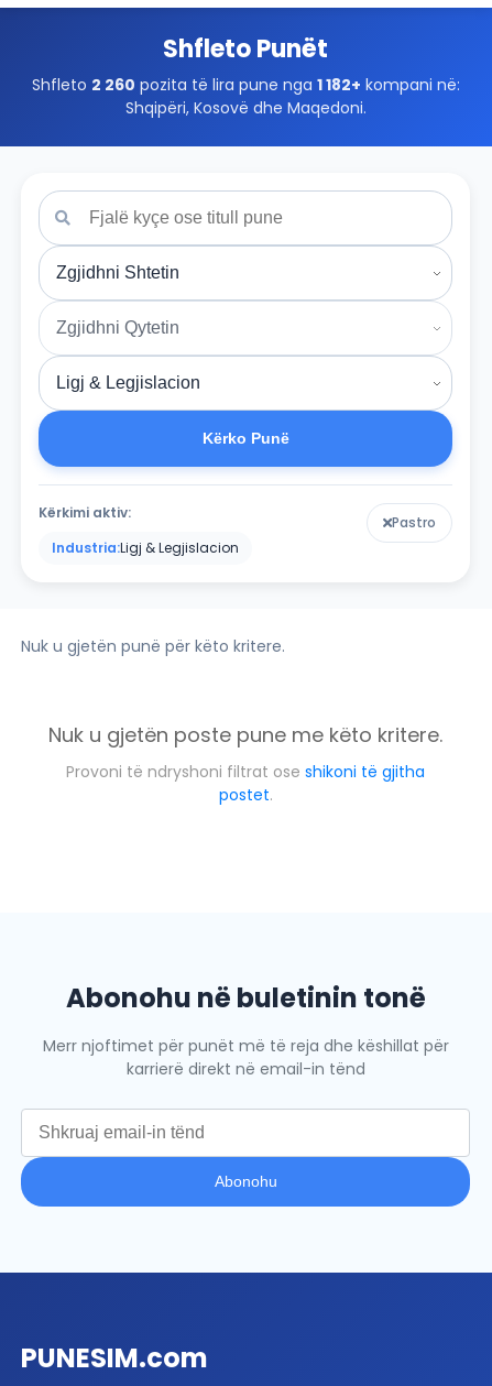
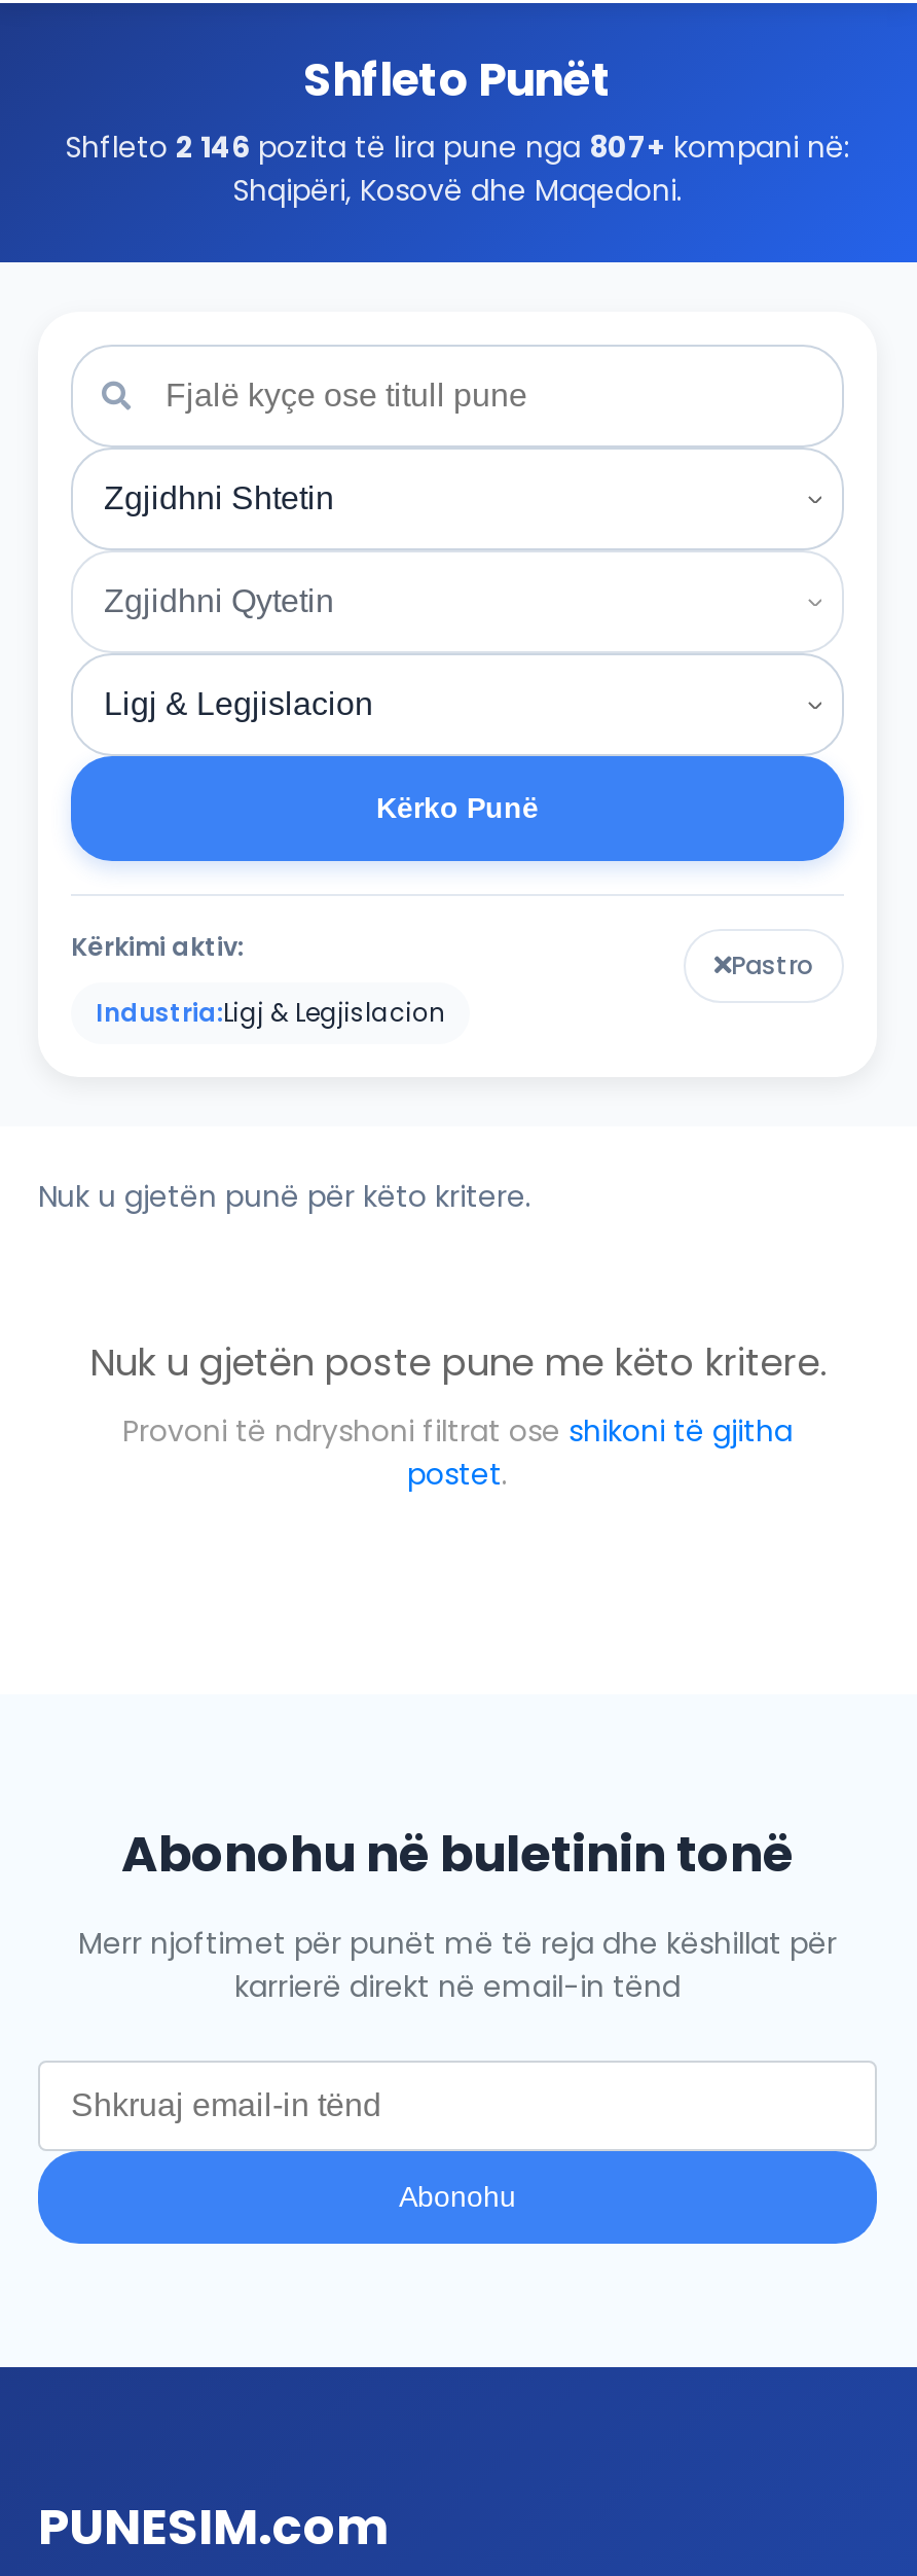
- Shfleto 2 260 pozita të lira pune nga 1 182+ kompani në:
+ Shfleto 2 146 pozita të lira pune nga 807+ kompani në:
